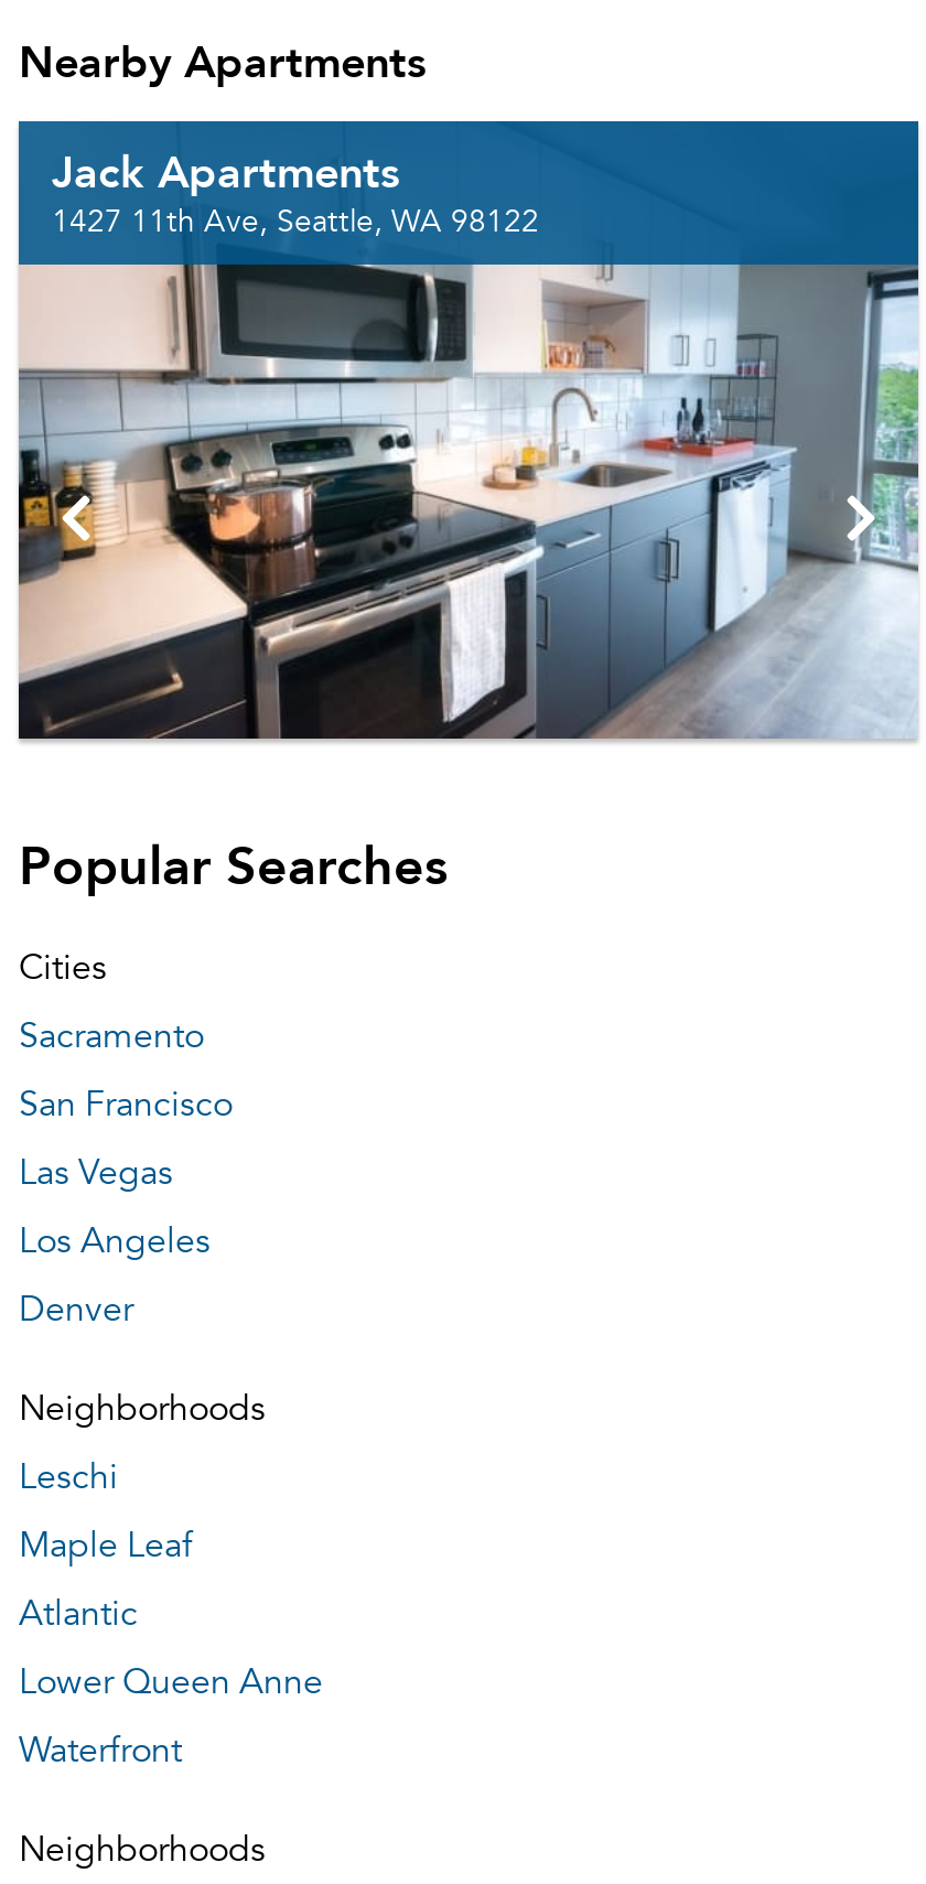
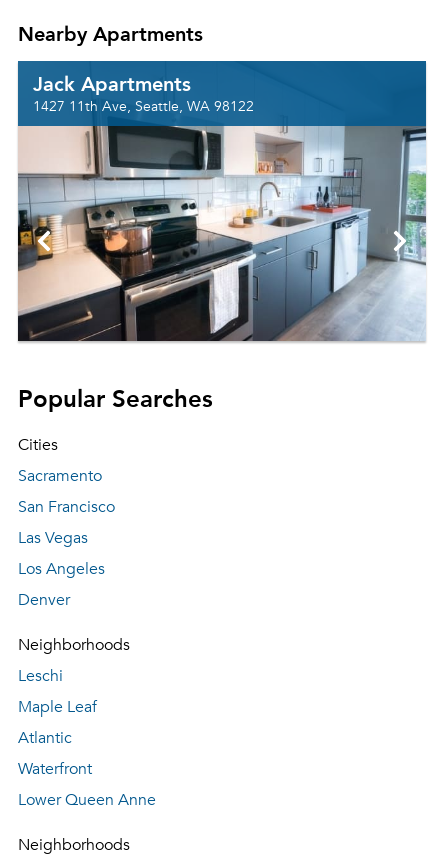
moved down: Lower Queen Anne

moved up: Waterfront
